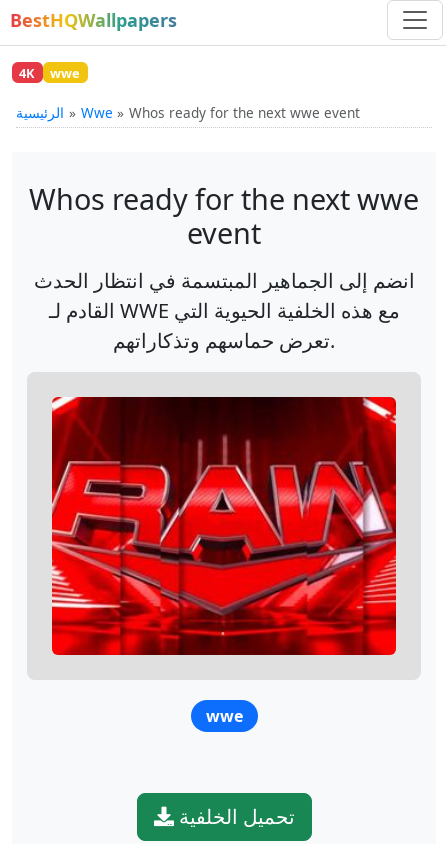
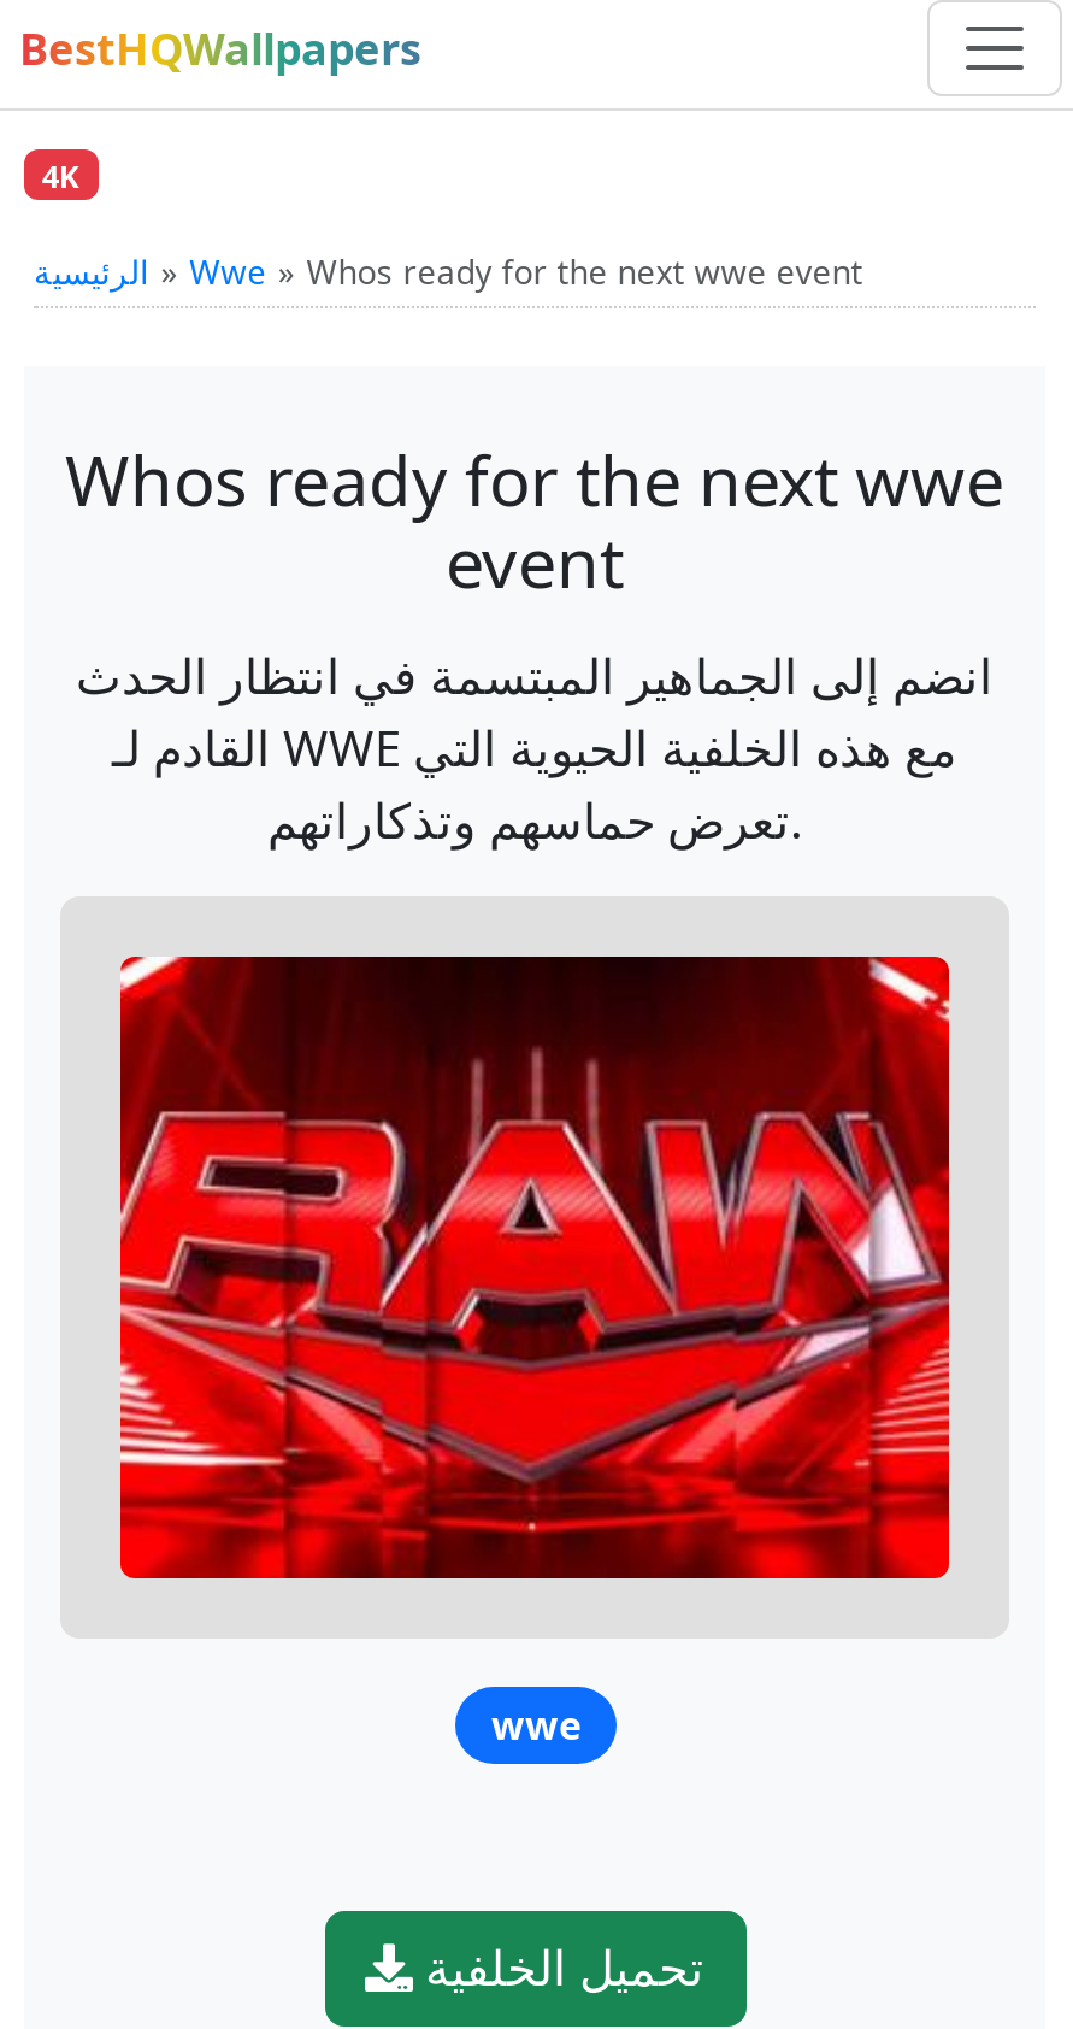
- wwe
